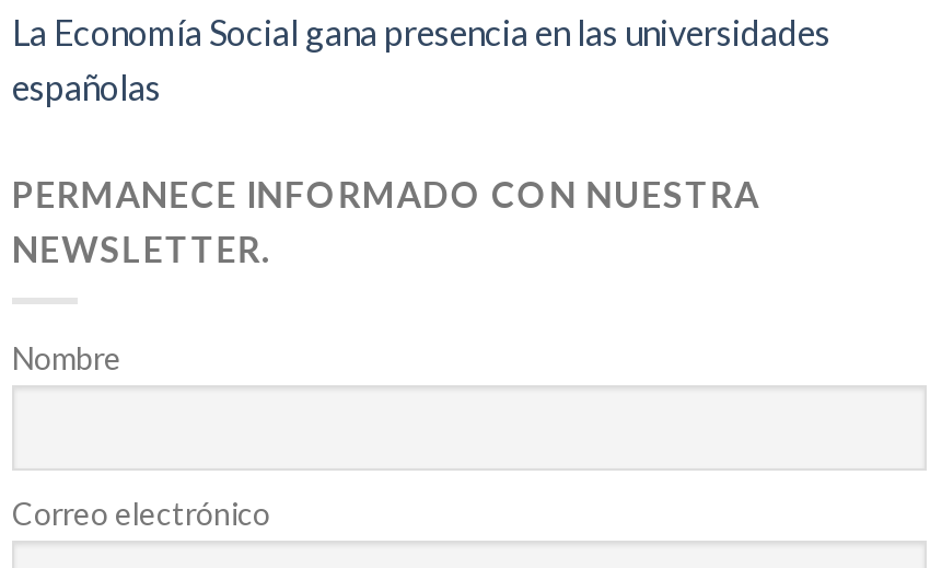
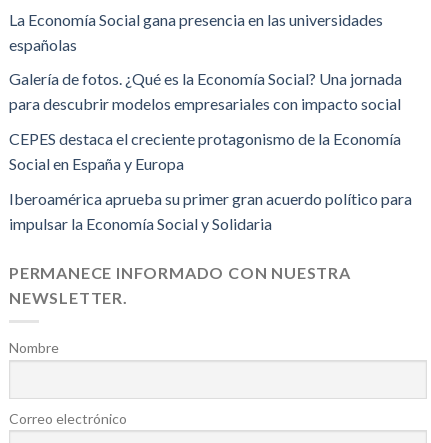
+ Galería de fotos. ¿Qué es la Economía Social? Una jornada
+ para descubrir modelos empresariales con impacto social
+ CEPES destaca el creciente protagonismo de la Economía
+ Social en España y Europa
+ Iberoamérica aprueba su primer gran acuerdo político para
+ impulsar la Economía Social y Solidaria
